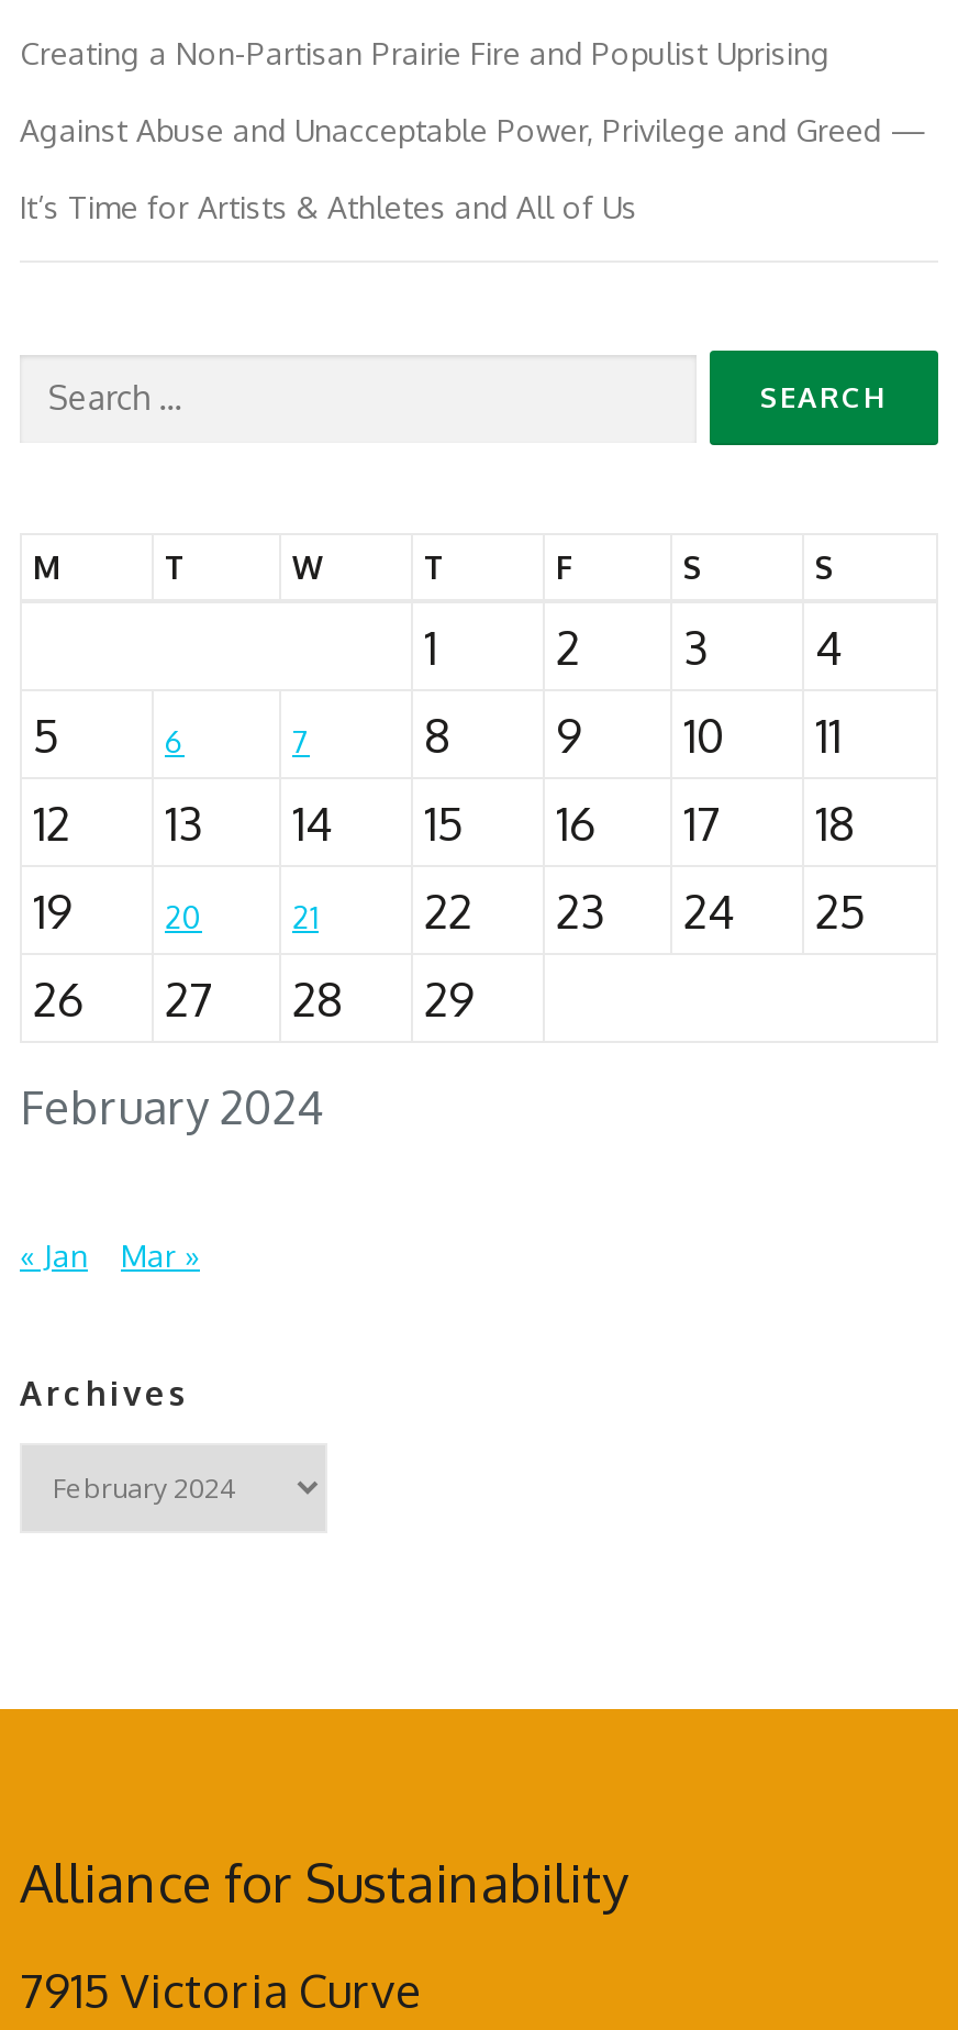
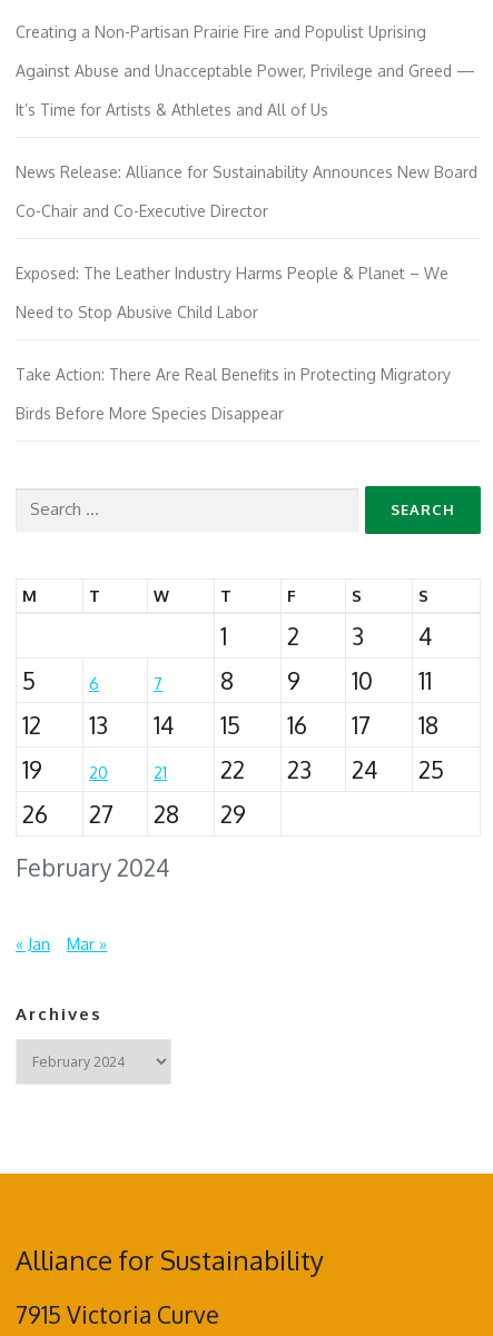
+ News Release: Alliance for Sustainability Announces New Board
+ Co-Chair and Co-Executive Director
+ Exposed: The Leather Industry Harms People & Planet – We
+ Need to Stop Abusive Child Labor
+ Take Action: There Are Real Benefits in Protecting Migratory
+ Birds Before More Species Disappear
